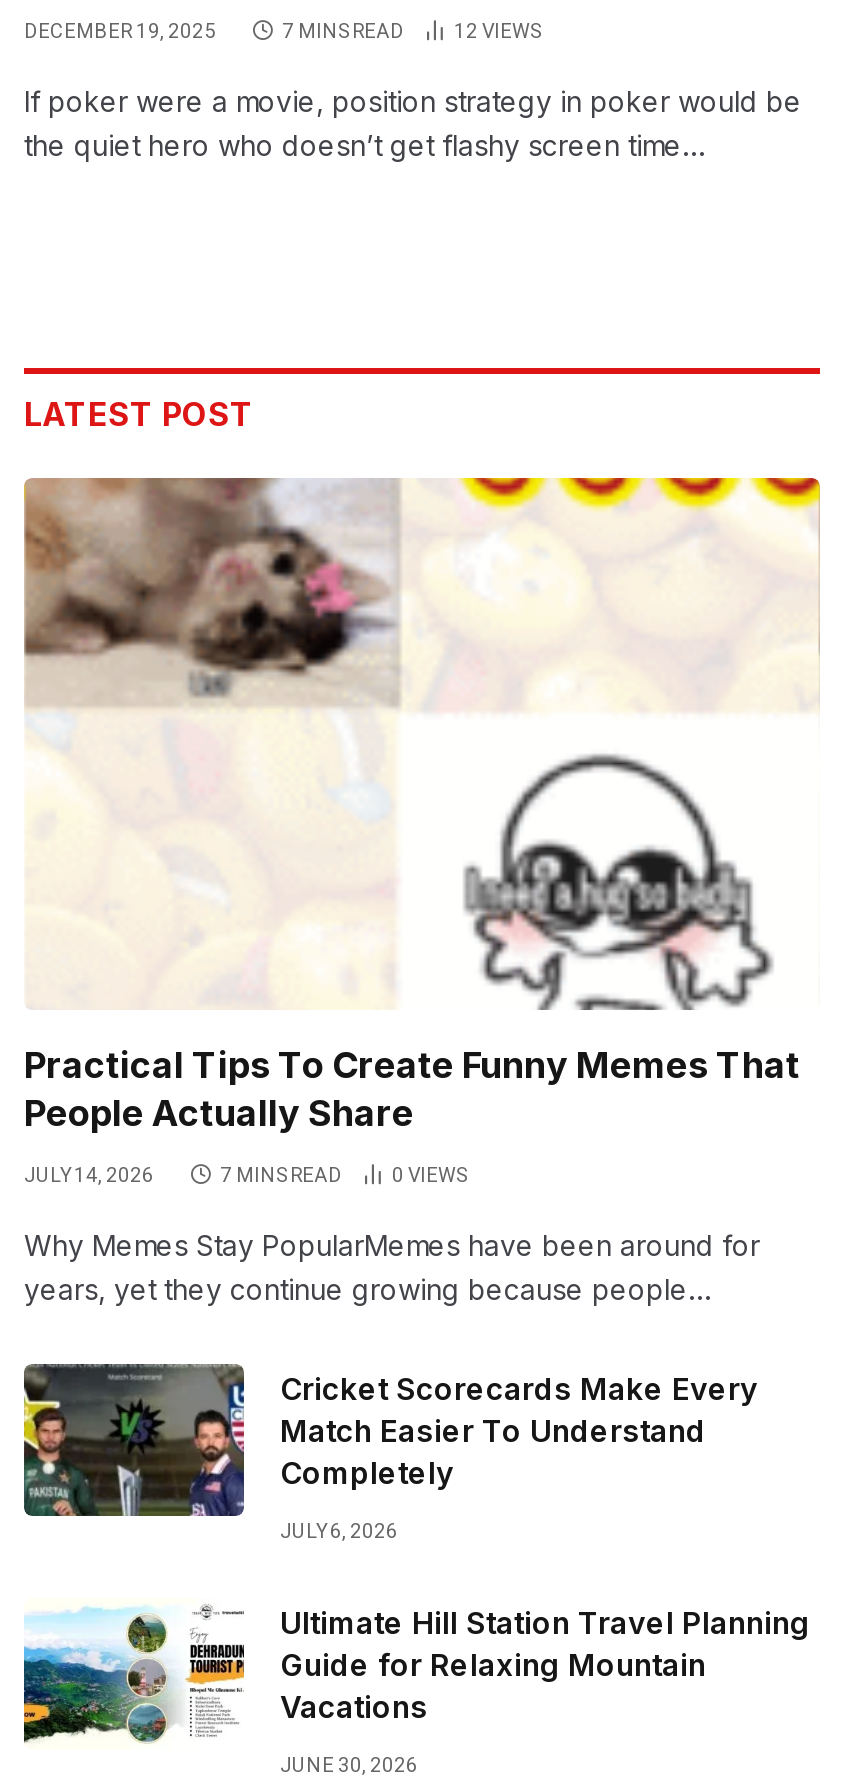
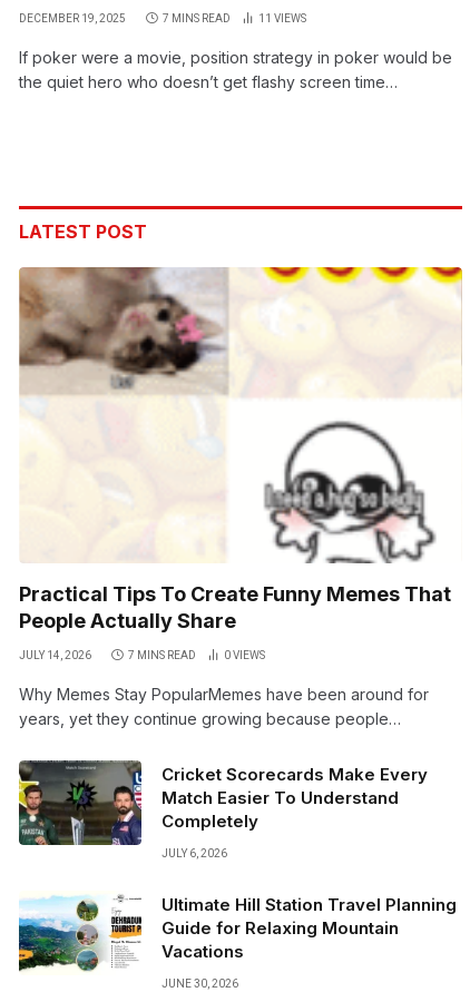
- 12 VIEWS
+ 11 VIEWS
